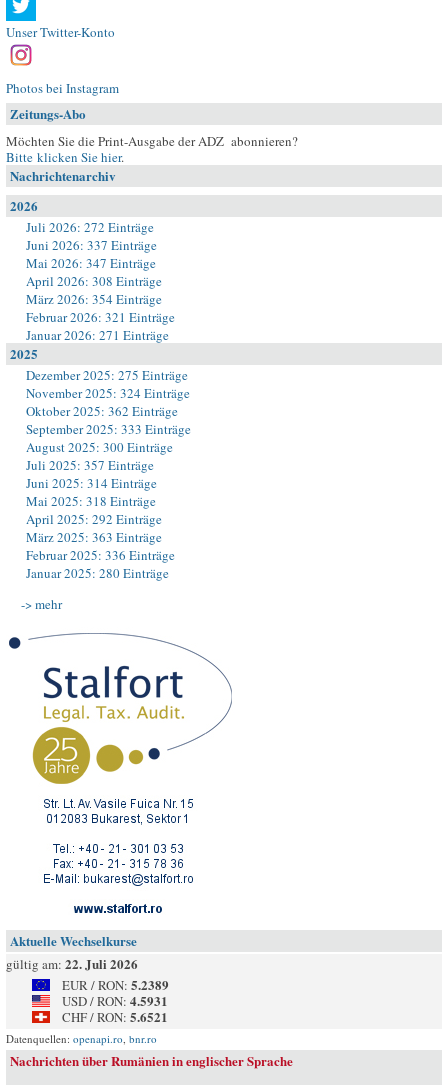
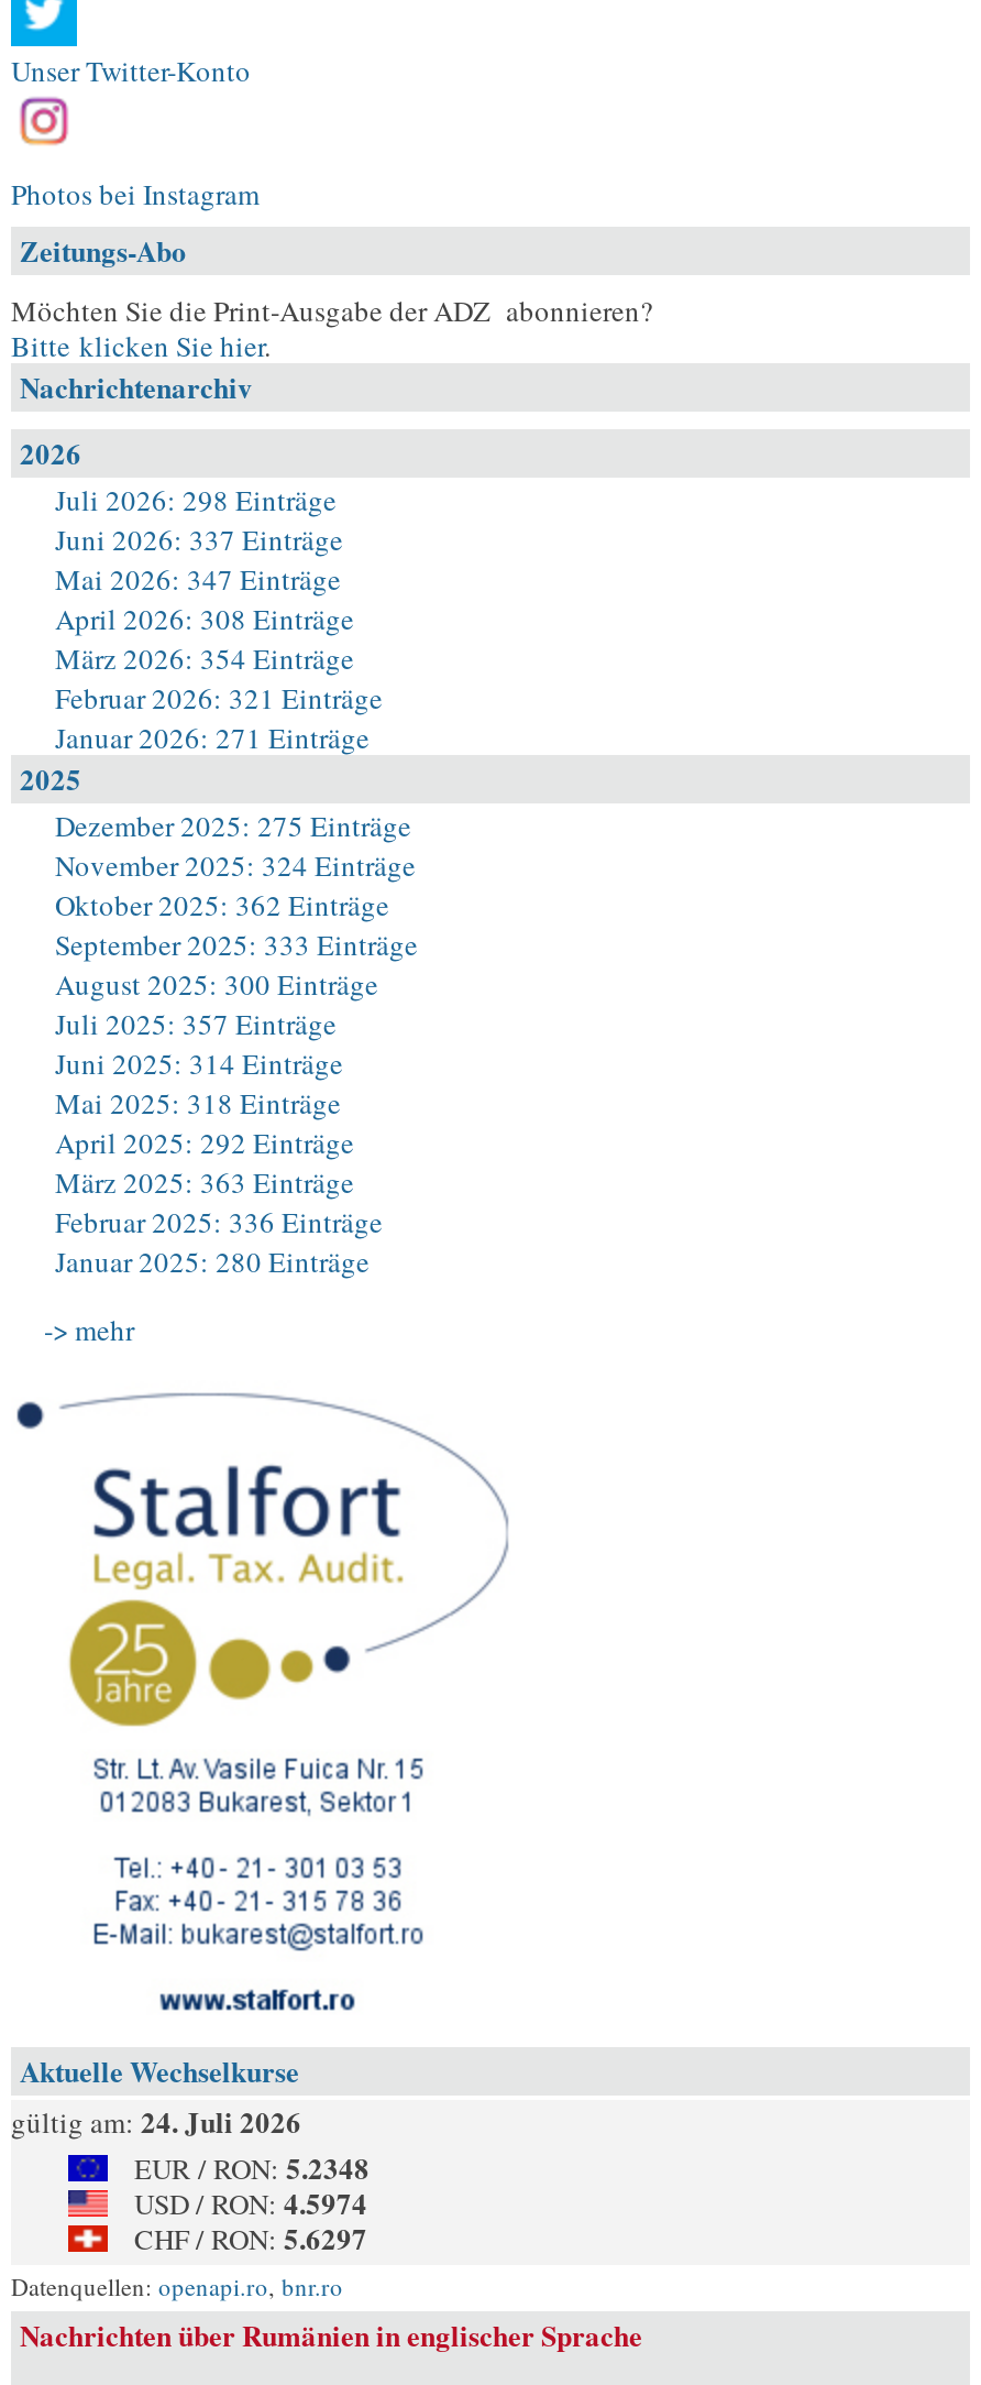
- Juli 2026: 272 Einträge
+ Juli 2026: 298 Einträge

- gültig am: 22. Juli 2026
+ gültig am: 24. Juli 2026

- EUR / RON: 5.2389
+ EUR / RON: 5.2348

- USD / RON: 4.5931
+ USD / RON: 4.5974

- CHF / RON: 5.6521
+ CHF / RON: 5.6297
